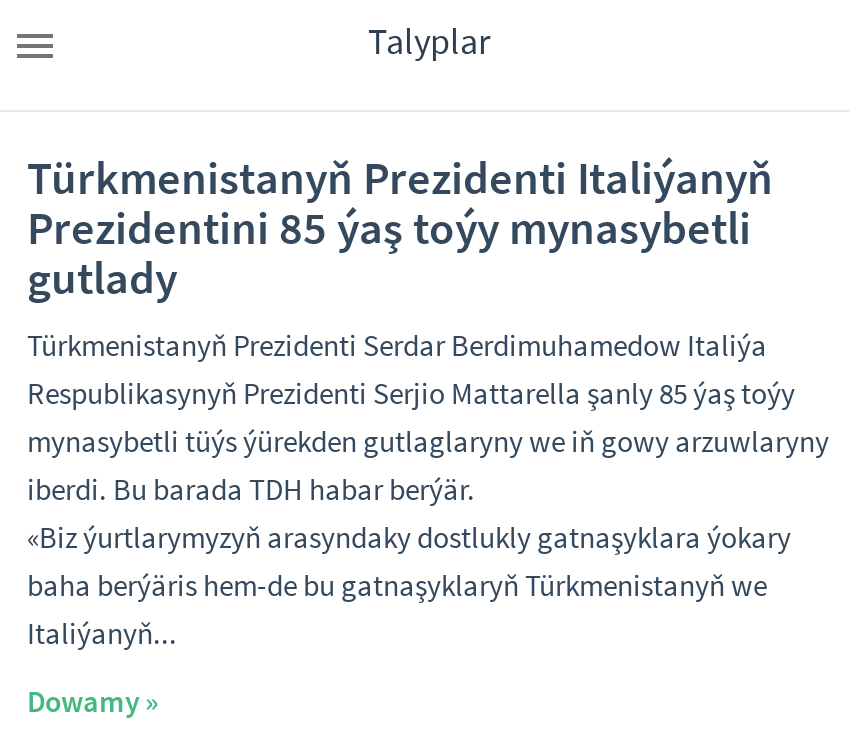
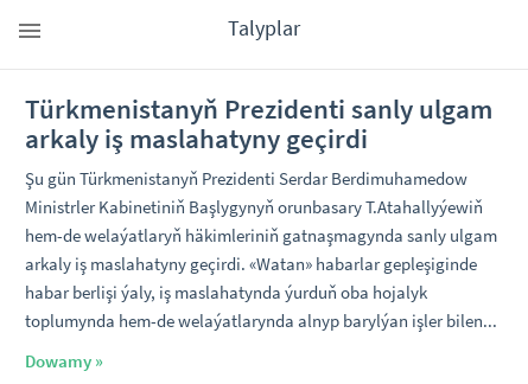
- Türkmenistanyň Prezidenti Italiýanyň
- Prezidentini 85 ýaş toýy mynasybetli
- gutlady
- Türkmenistanyň Prezidenti Serdar Berdimuhamedow Italiýa
- Respublikasynyň Prezidenti Serjio Mattarella şanly 85 ýaş toýy
- mynasybetli tüýs ýürekden gutlaglaryny we iň gowy arzuwlaryny
- iberdi. Bu barada TDH habar berýär.
- «Biz ýurtlarymyzyň arasyndaky dostlukly gatnaşyklara ýokary
- baha berýäris hem-de bu gatnaşyklaryň Türkmenistanyň we
- Italiýanyň...
+ Türkmenistanyň Prezidenti sanly ulgam
+ arkaly iş maslahatyny geçirdi
+ Şu gün Türkmenistanyň Prezidenti Serdar Berdimuhamedow
+ Ministrler Kabinetiniň Başlygynyň orunbasary T.Atahallyýewiň
+ hem-de welaýatlaryň häkimleriniň gatnaşmagynda sanly ulgam
+ arkaly iş maslahatyny geçirdi. «Watan» habarlar gepleşiginde
+ habar berlişi ýaly, iş maslahatynda ýurduň oba hojalyk
+ toplumynda hem-de welaýatlarynda alnyp barylýan işler bilen...
